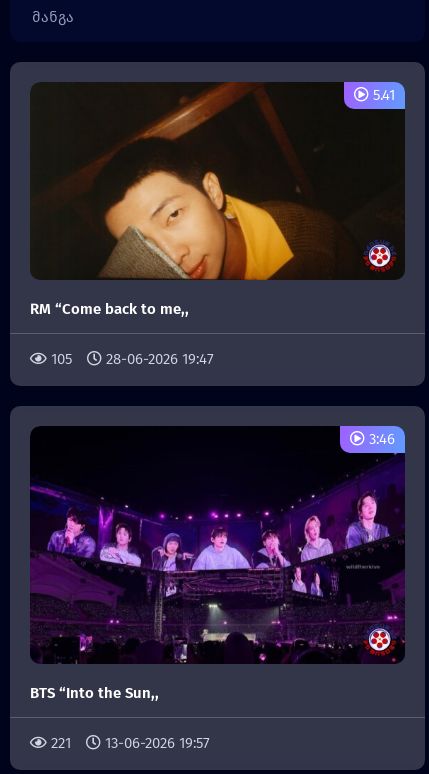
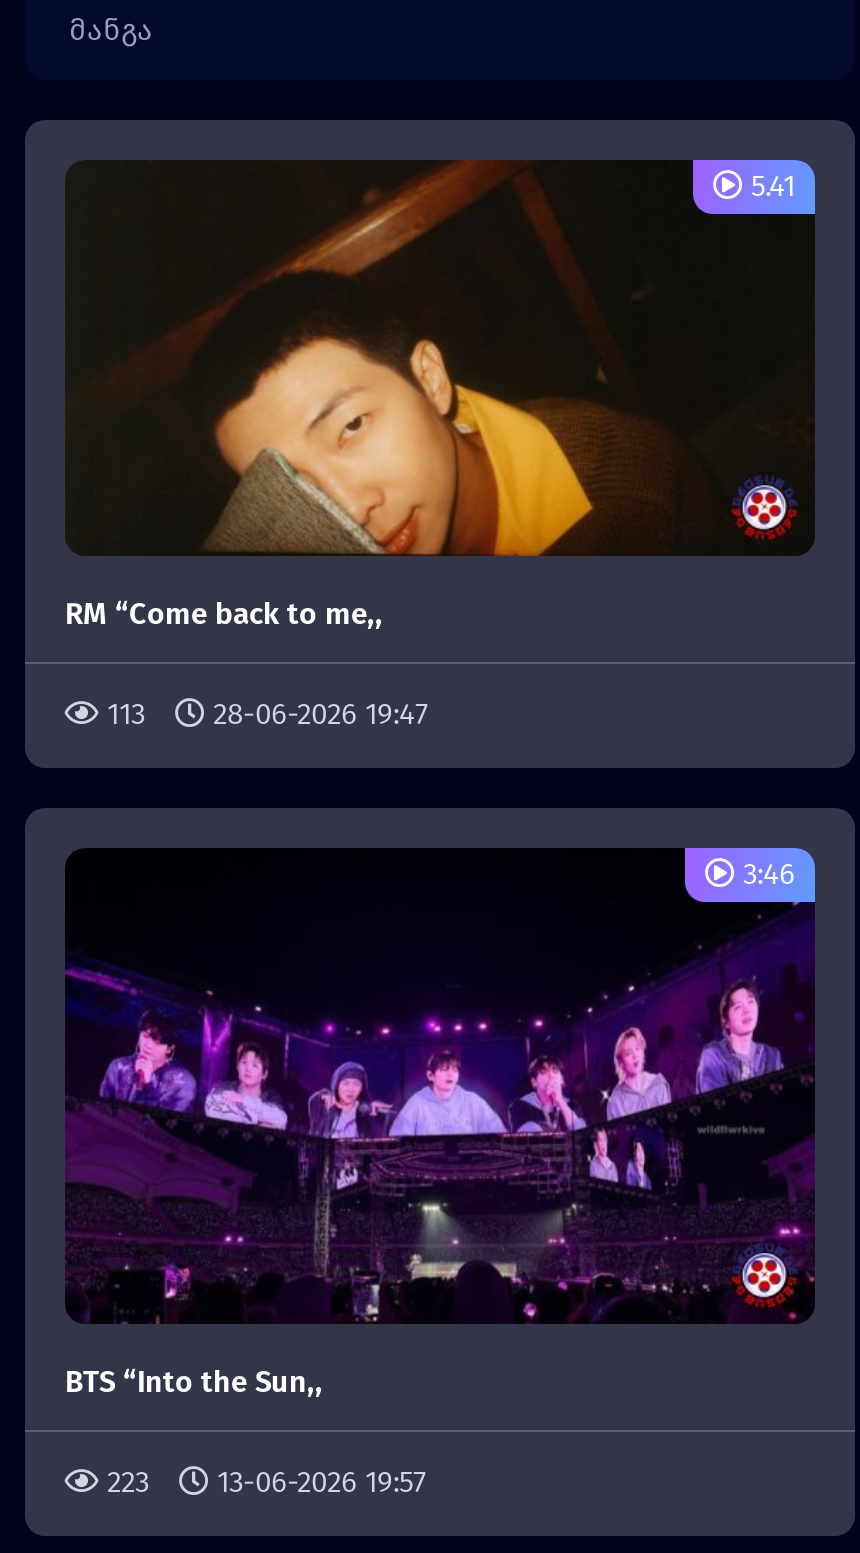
- 105 28-06-2026 19:47
+ 113 28-06-2026 19:47

- 221 13-06-2026 19:57
+ 223 13-06-2026 19:57
